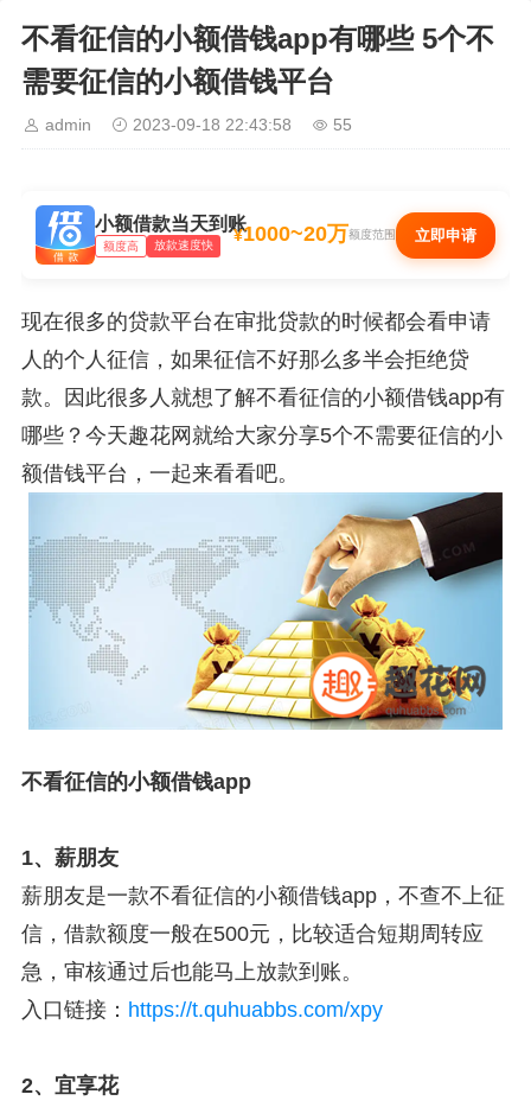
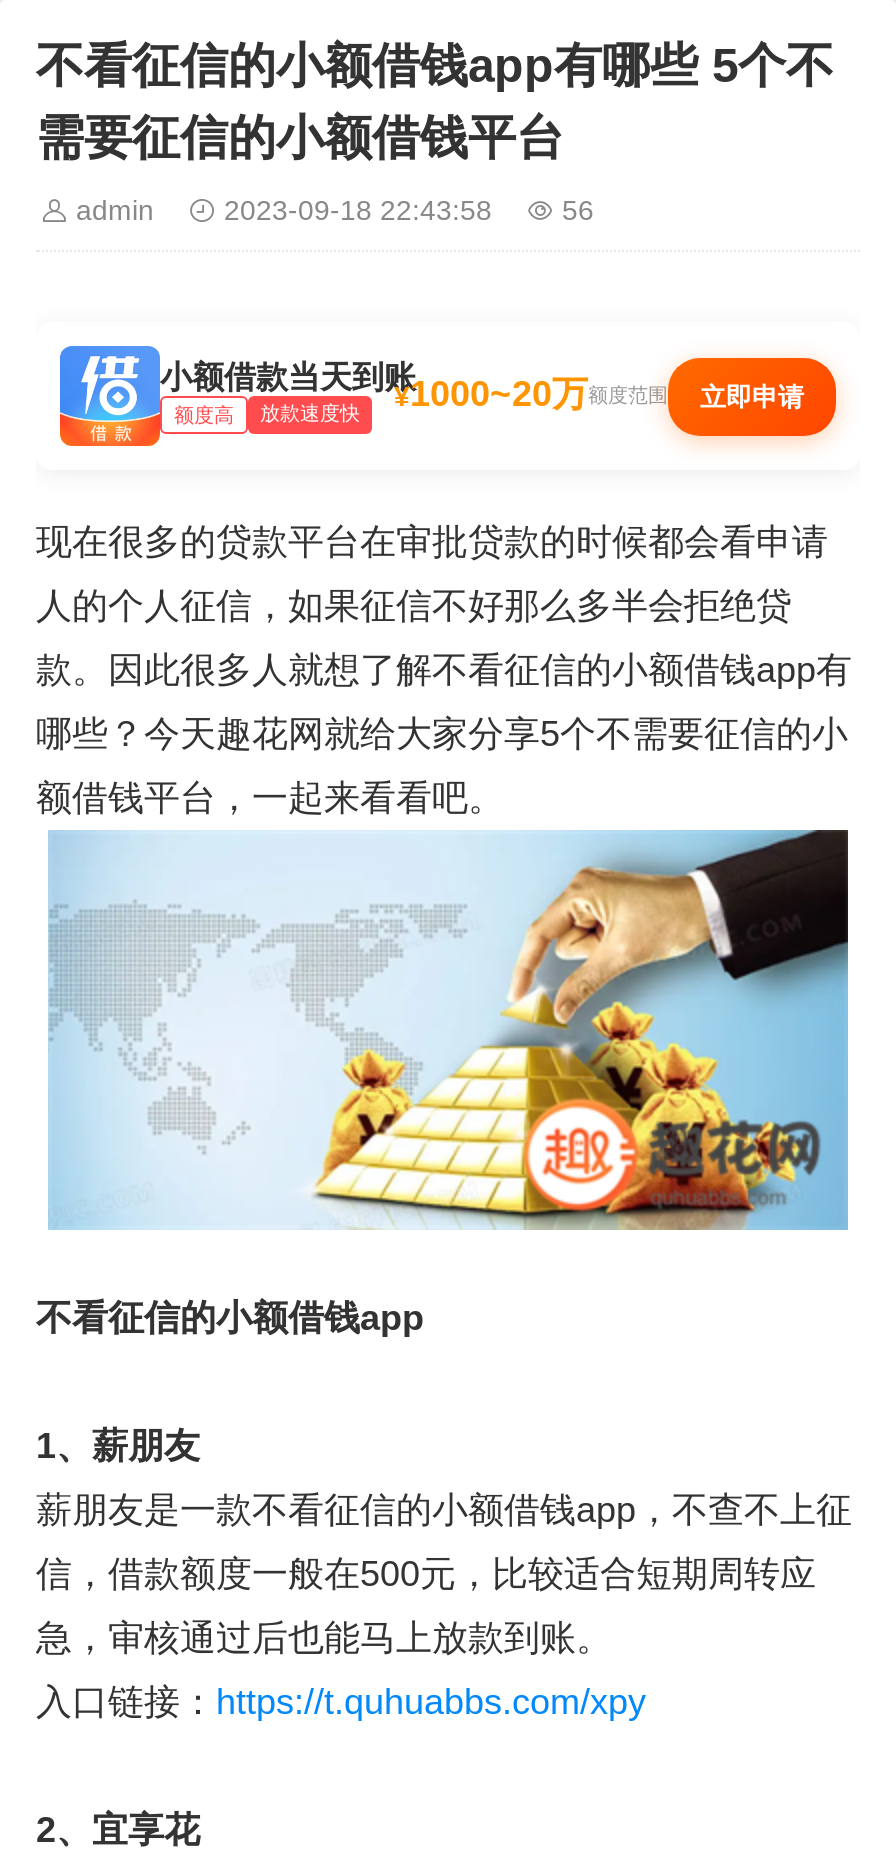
- 55
+ 56
